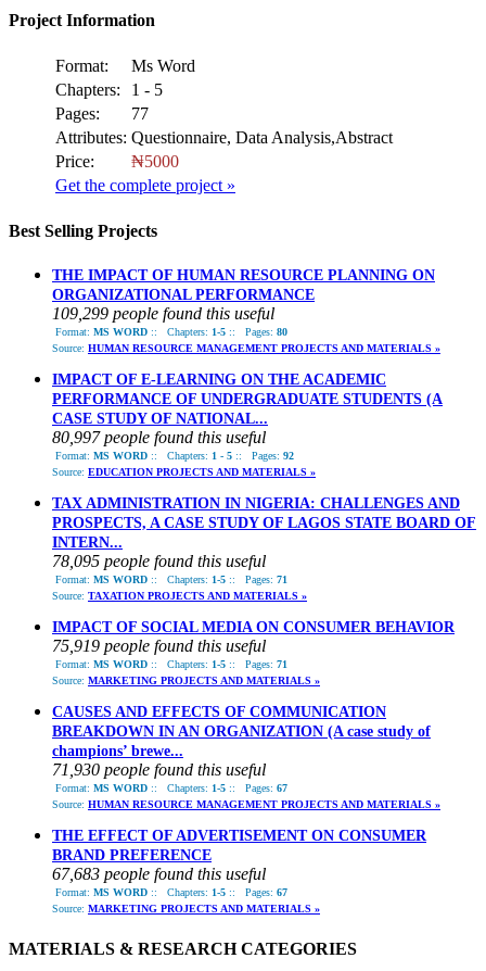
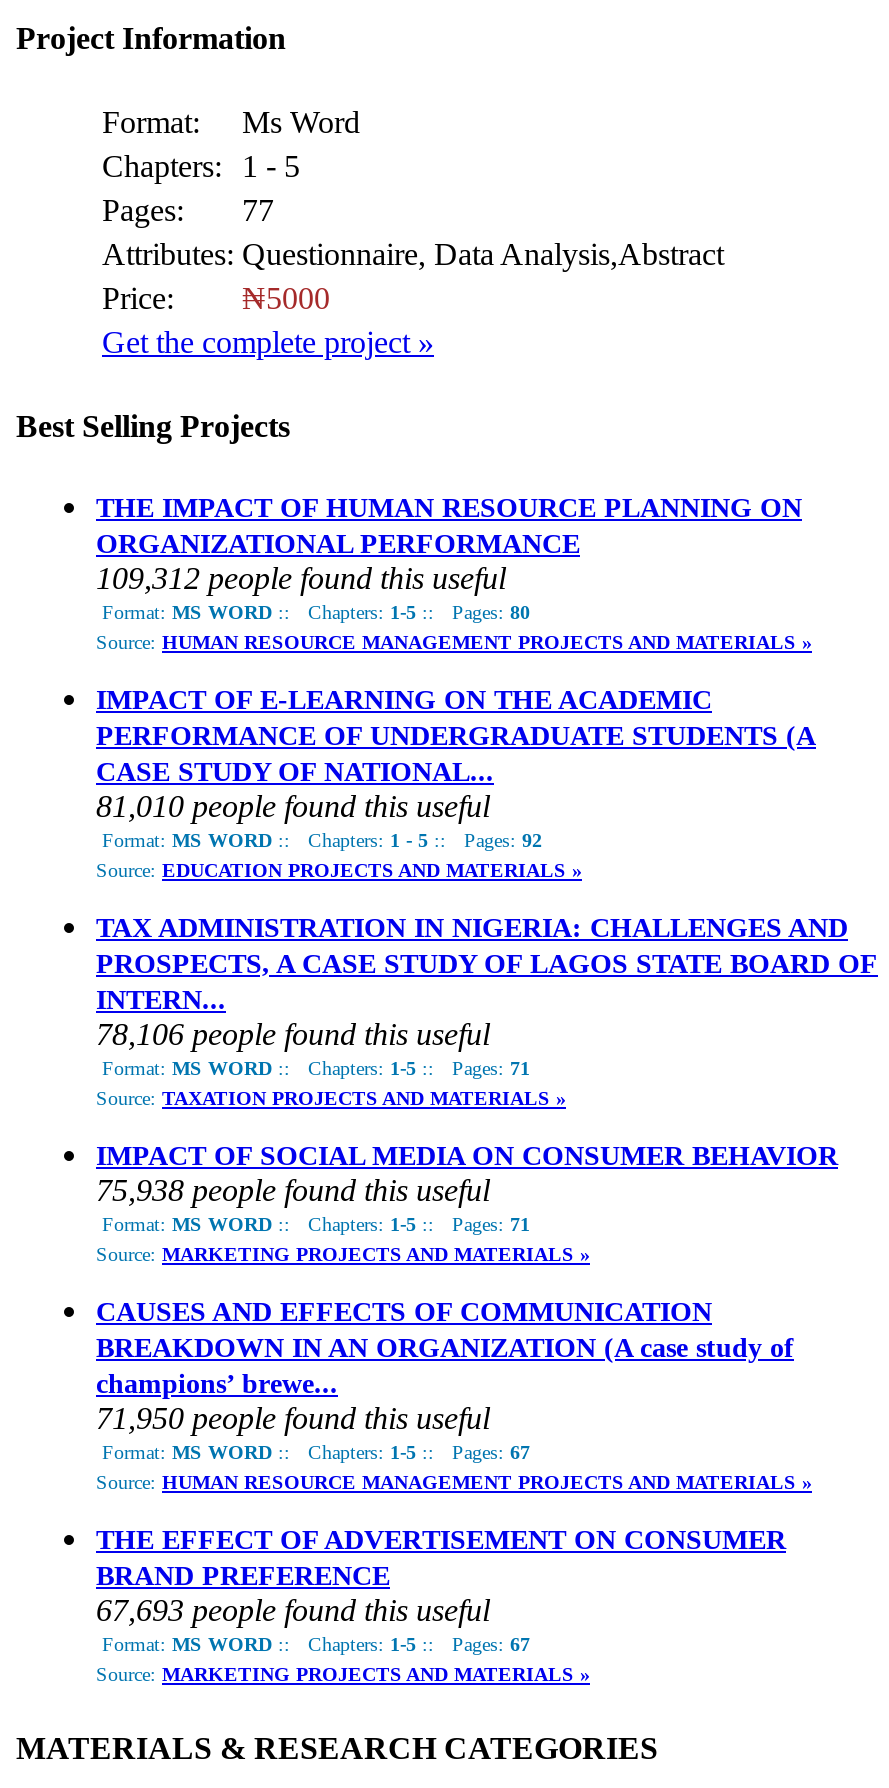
- 109,299 people found this useful
+ 109,312 people found this useful

- 80,997 people found this useful
+ 81,010 people found this useful

- 78,095 people found this useful
+ 78,106 people found this useful

- 75,919 people found this useful
+ 75,938 people found this useful

- 71,930 people found this useful
+ 71,950 people found this useful

- 67,683 people found this useful
+ 67,693 people found this useful
